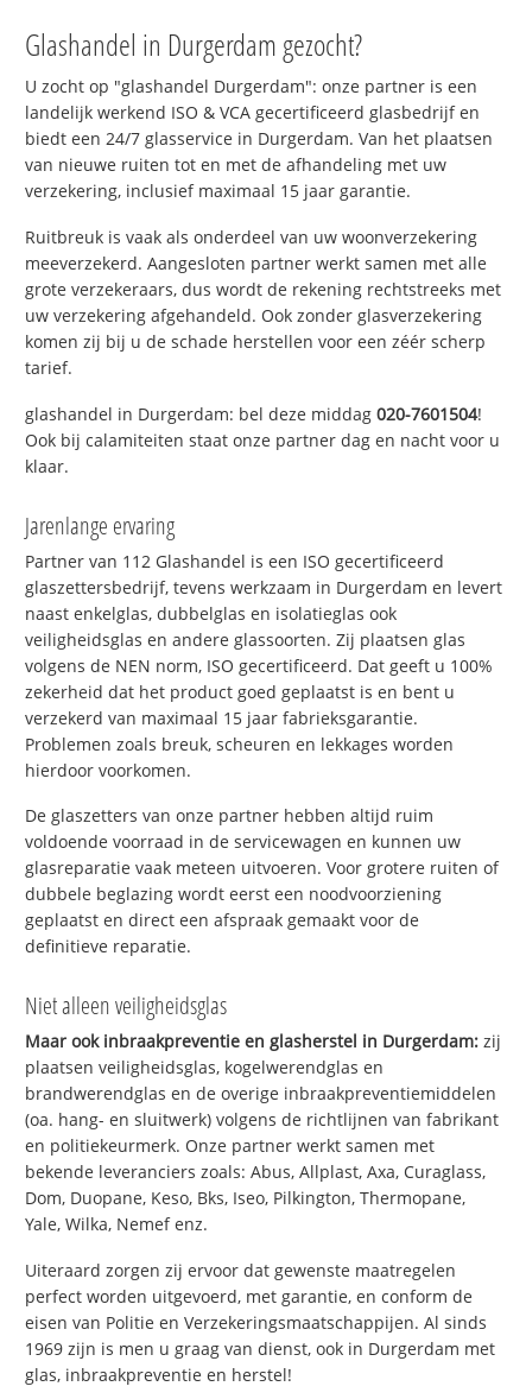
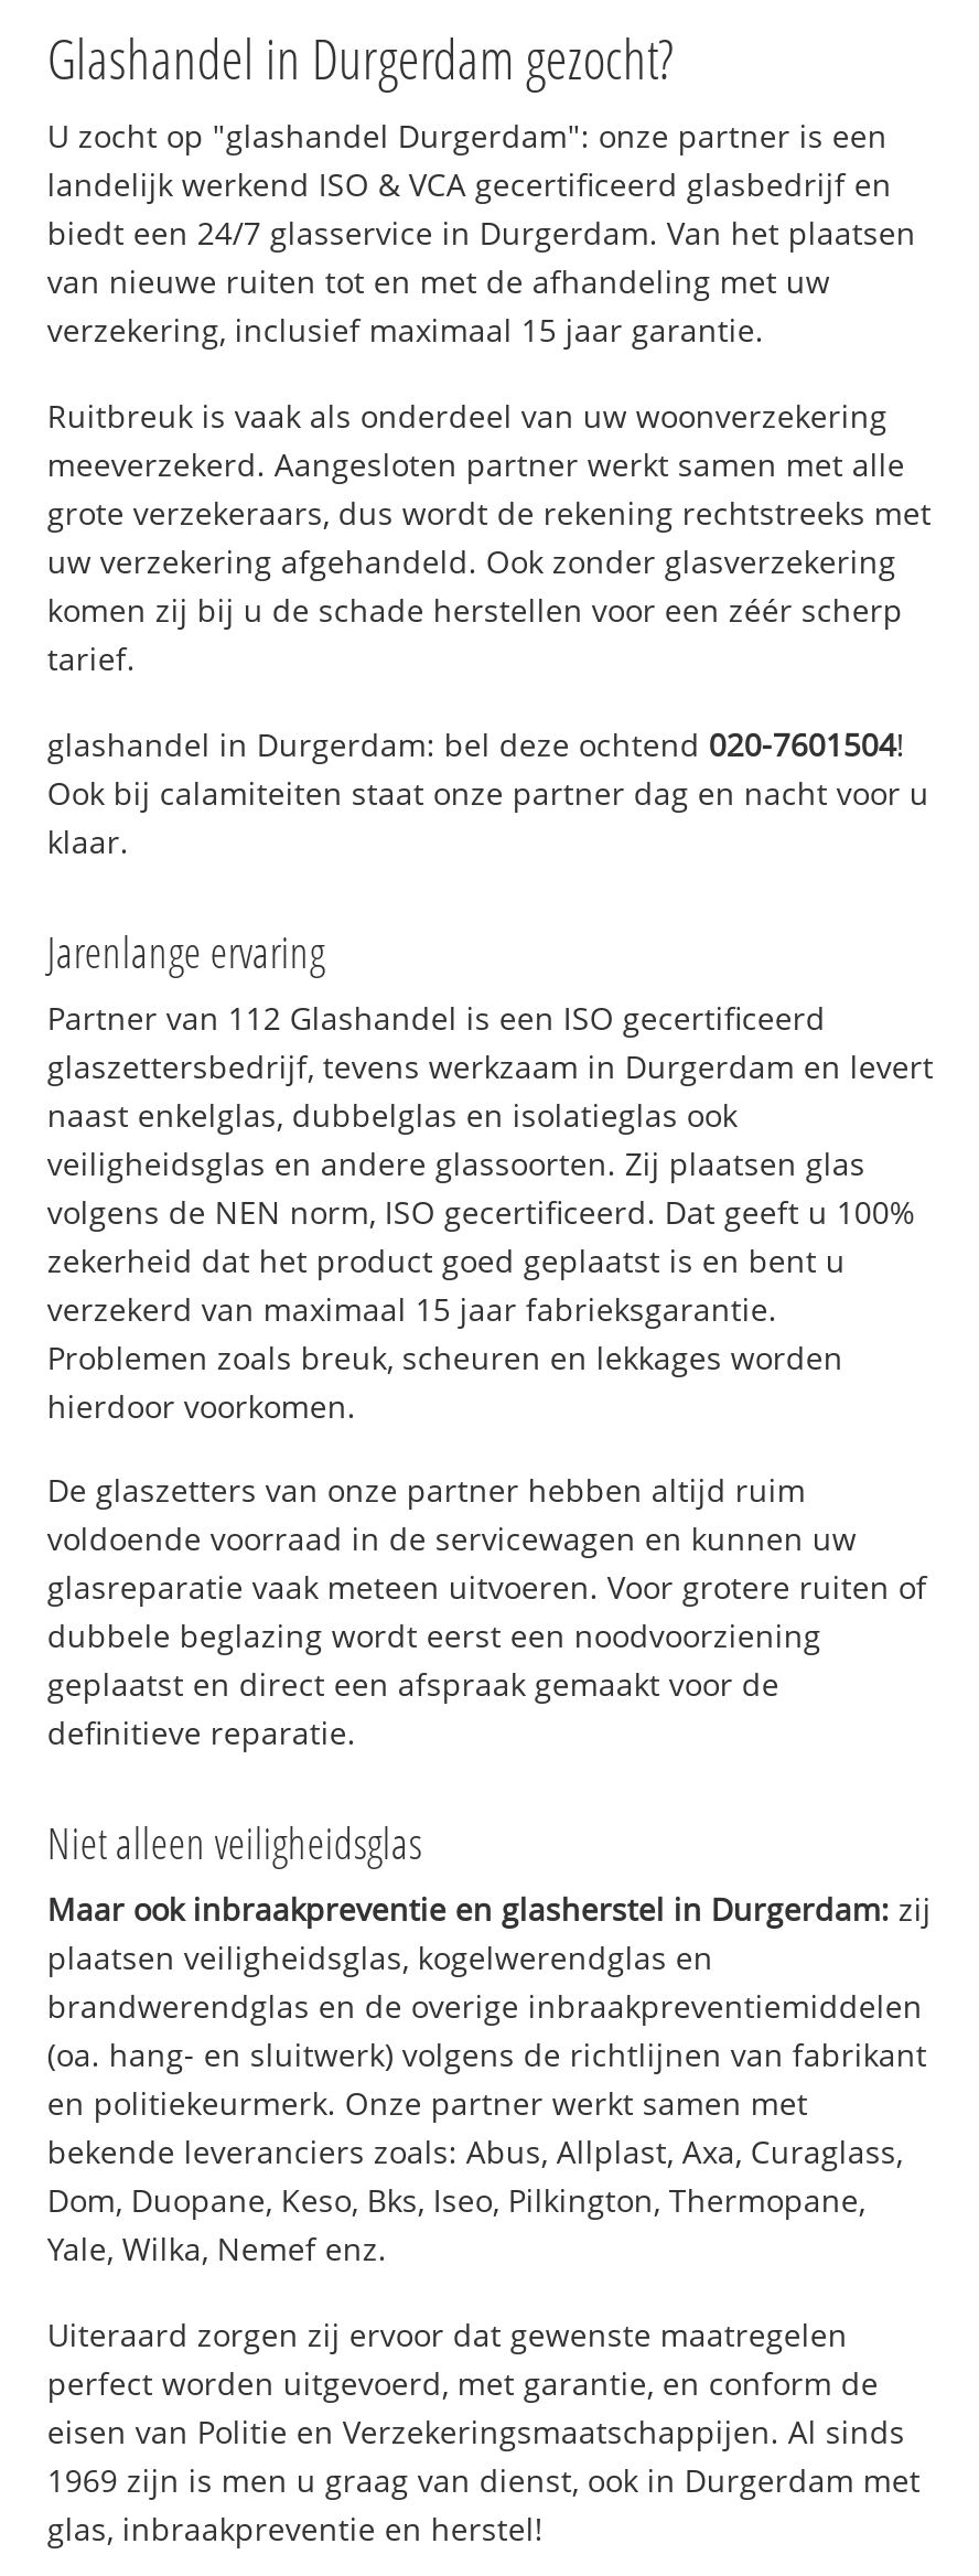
- glashandel in Durgerdam: bel deze middag 020-7601504!
+ glashandel in Durgerdam: bel deze ochtend 020-7601504!
